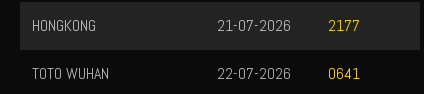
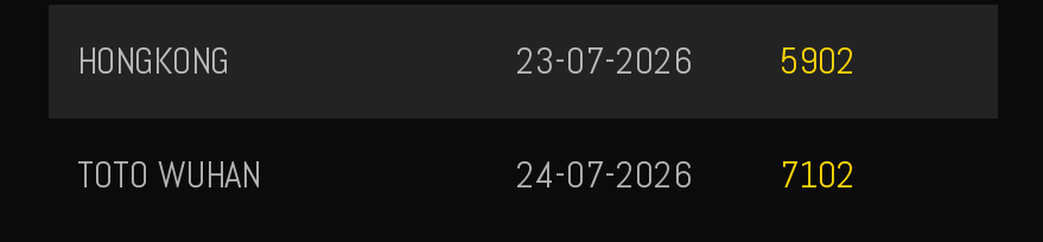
- 21-07-2026
+ 23-07-2026

- 2177
+ 5902

- 22-07-2026
+ 24-07-2026

- 0641
+ 7102
